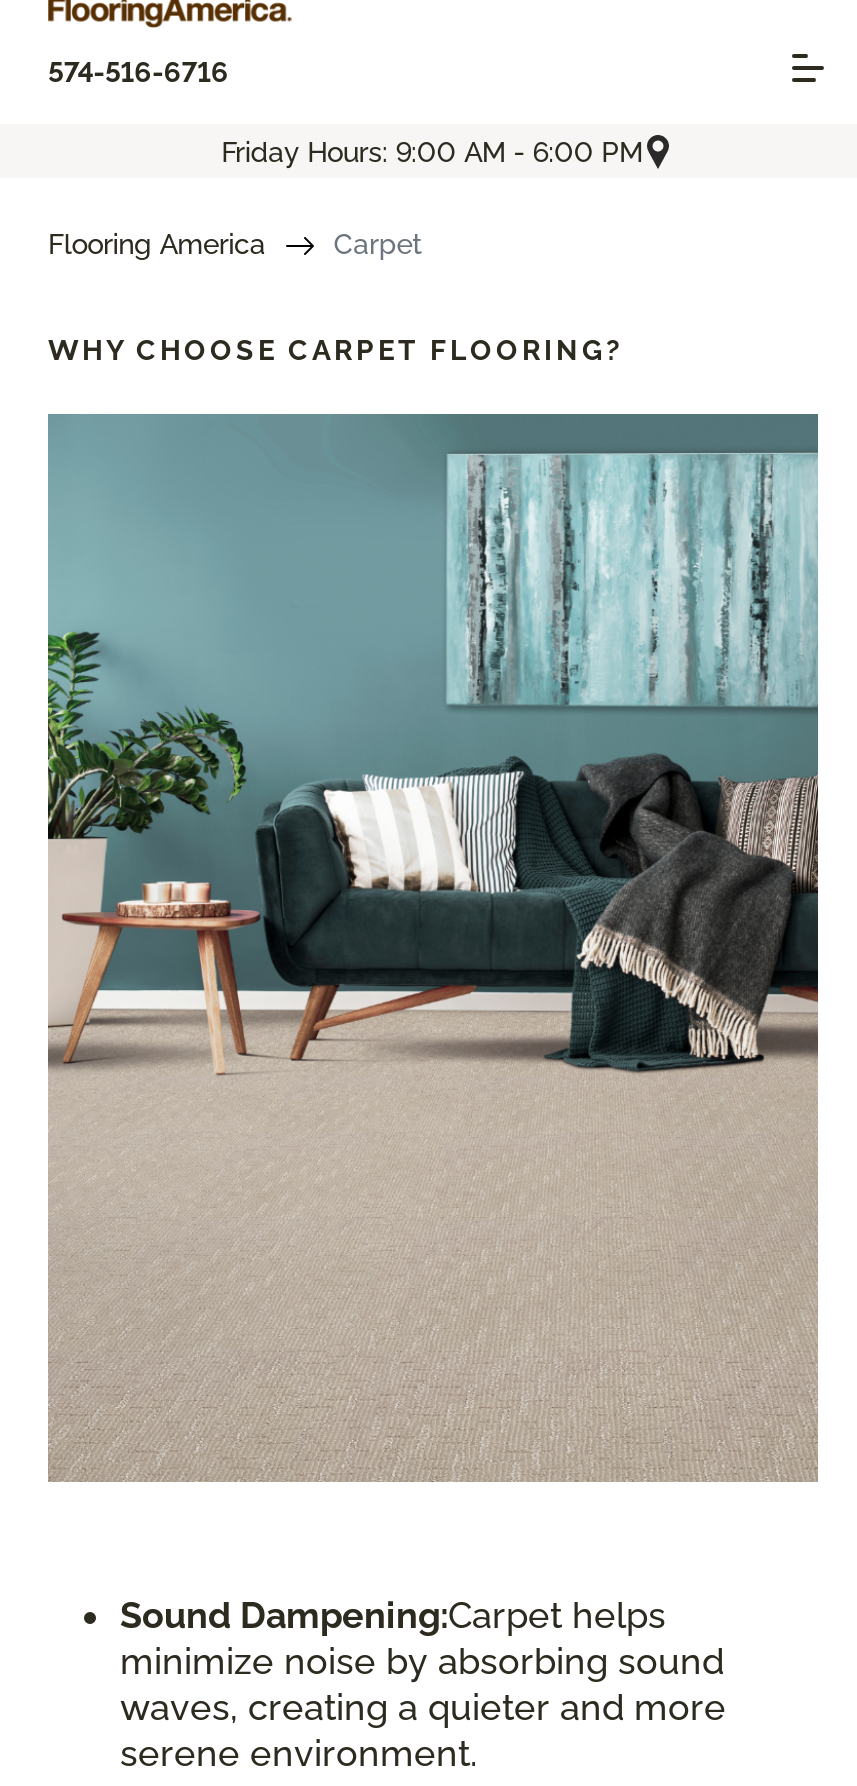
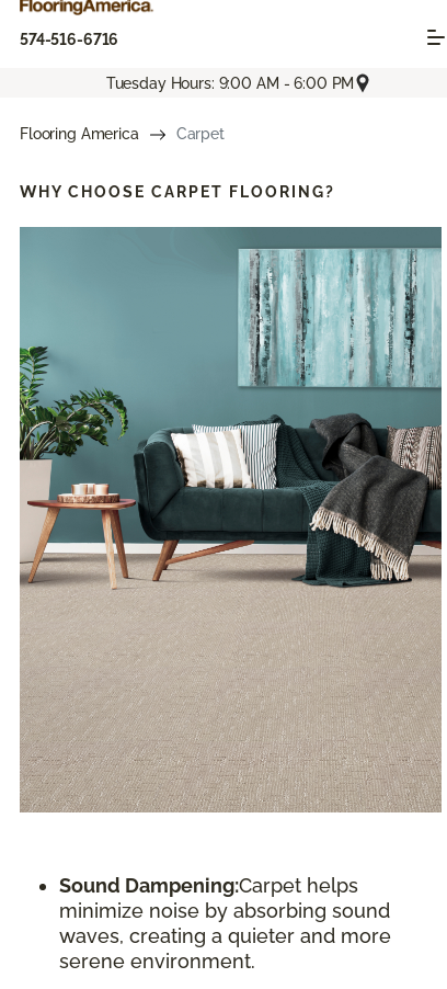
- Friday Hours: 9:00 AM - 6:00 PM
+ Tuesday Hours: 9:00 AM - 6:00 PM
